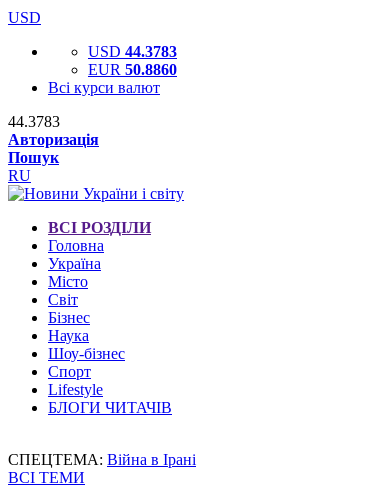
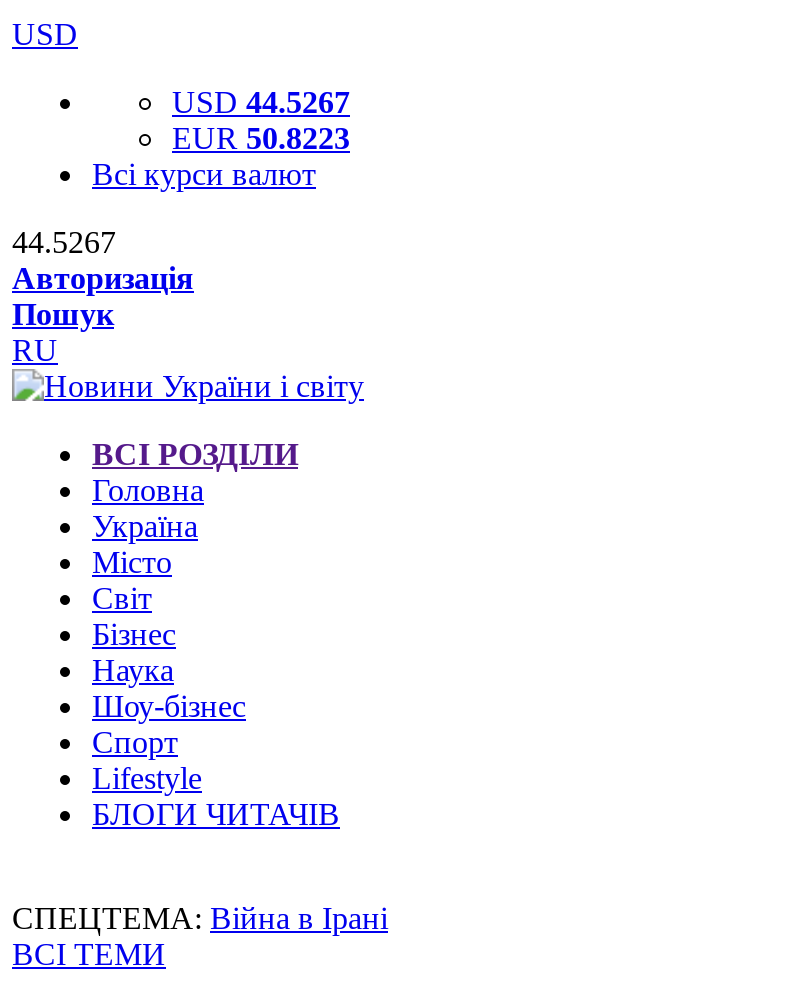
- USD 44.3783
+ USD 44.5267

- EUR 50.8860
+ EUR 50.8223

- 44.3783
+ 44.5267
